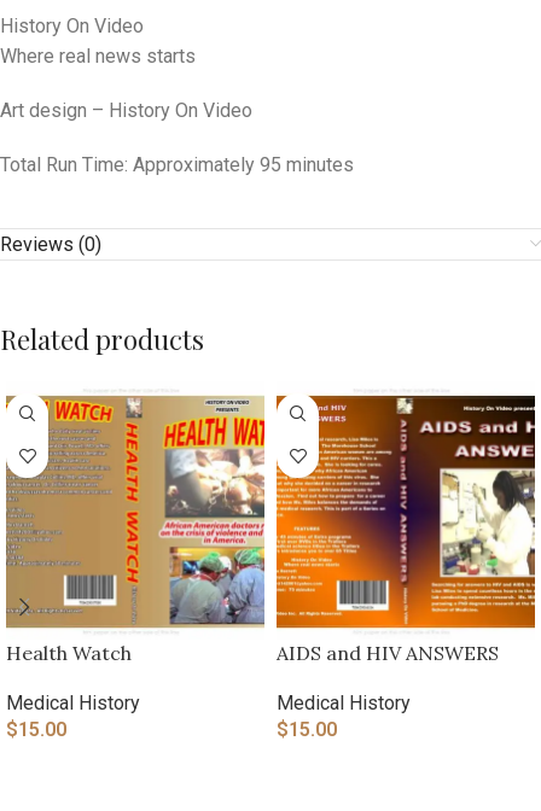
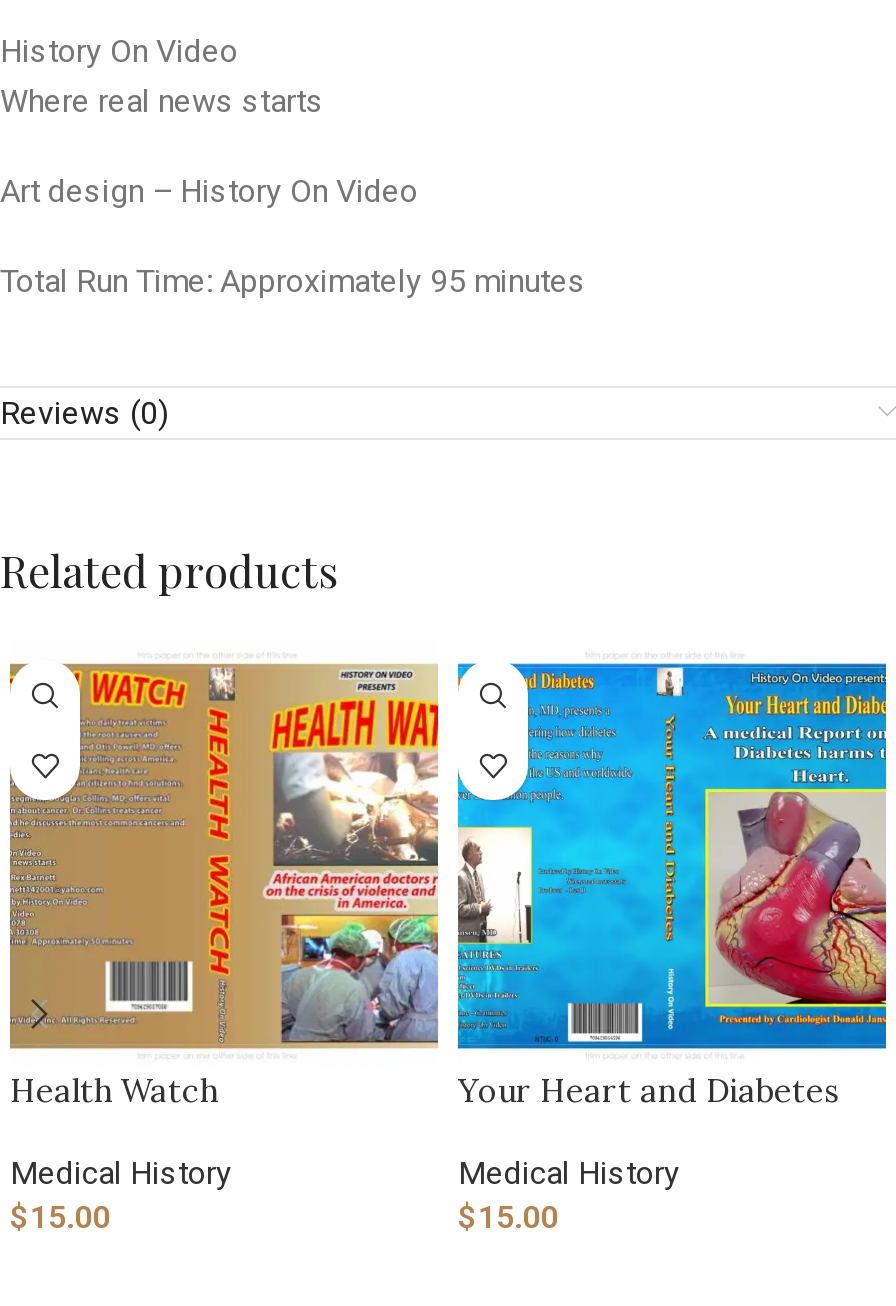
- [image]
- AIDS and HIV ANSWERS
+ [image]
+ Your Heart and Diabetes
